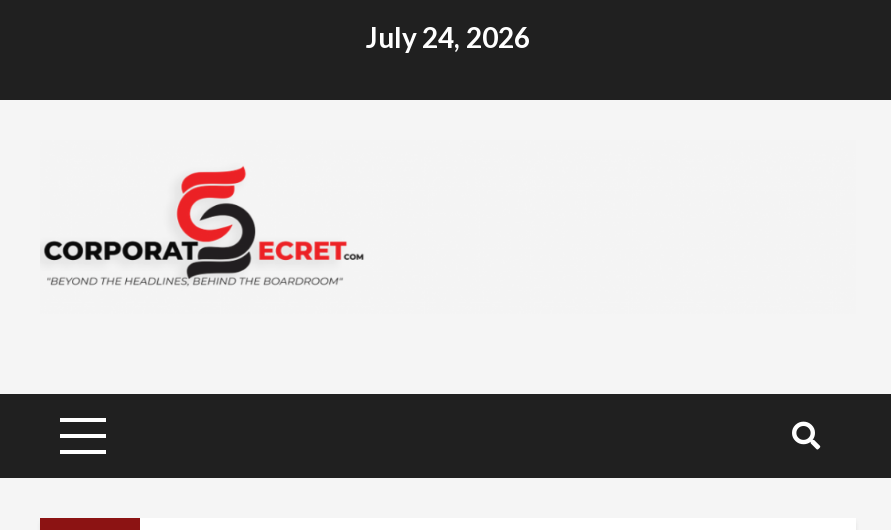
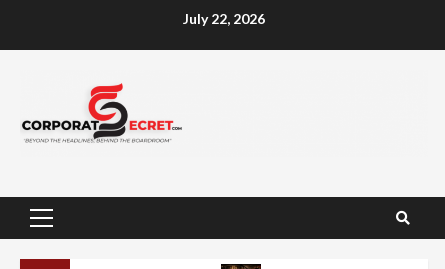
- July 24, 2026
+ July 22, 2026
